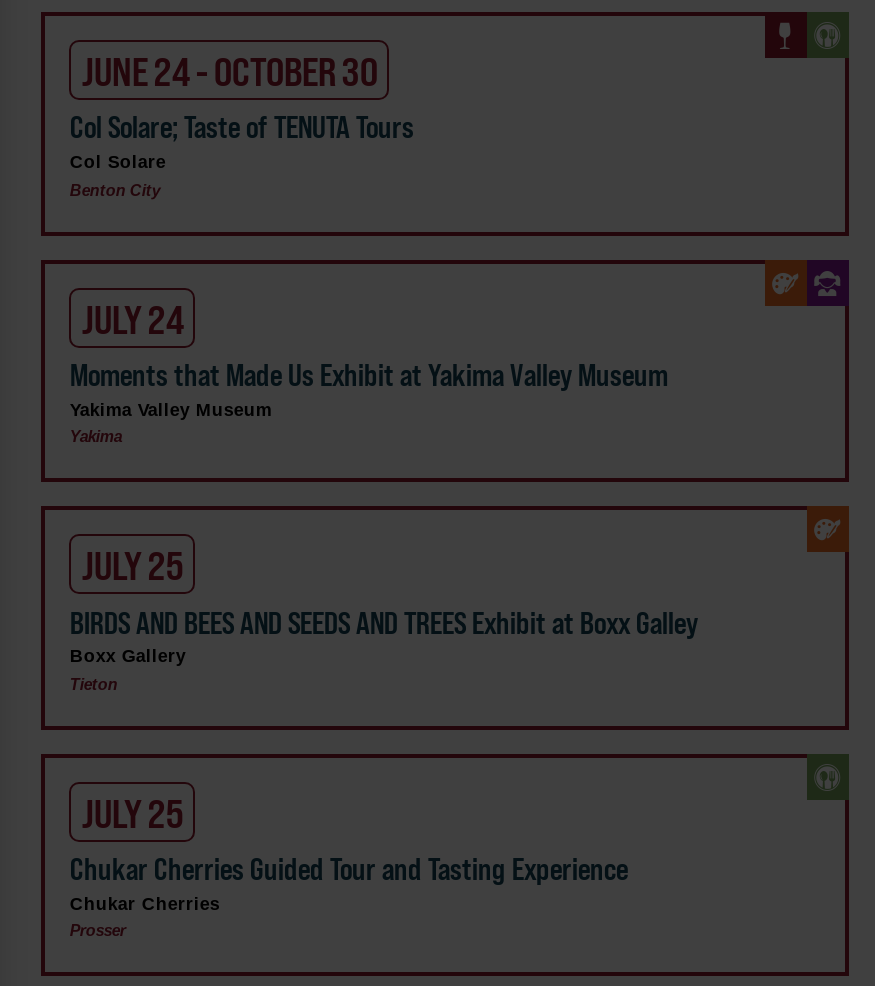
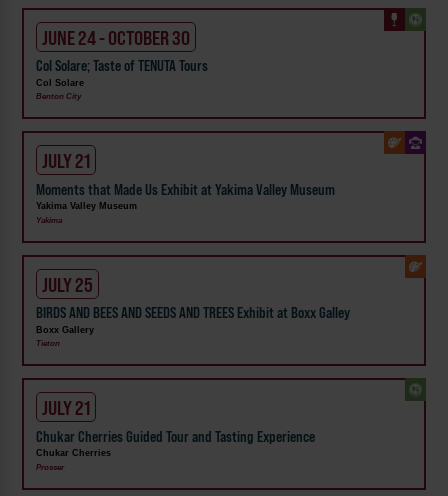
- JULY 24
+ JULY 21

- JULY 25
+ JULY 21
